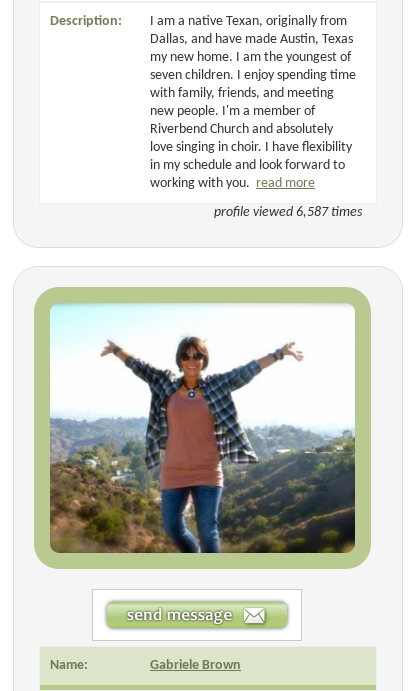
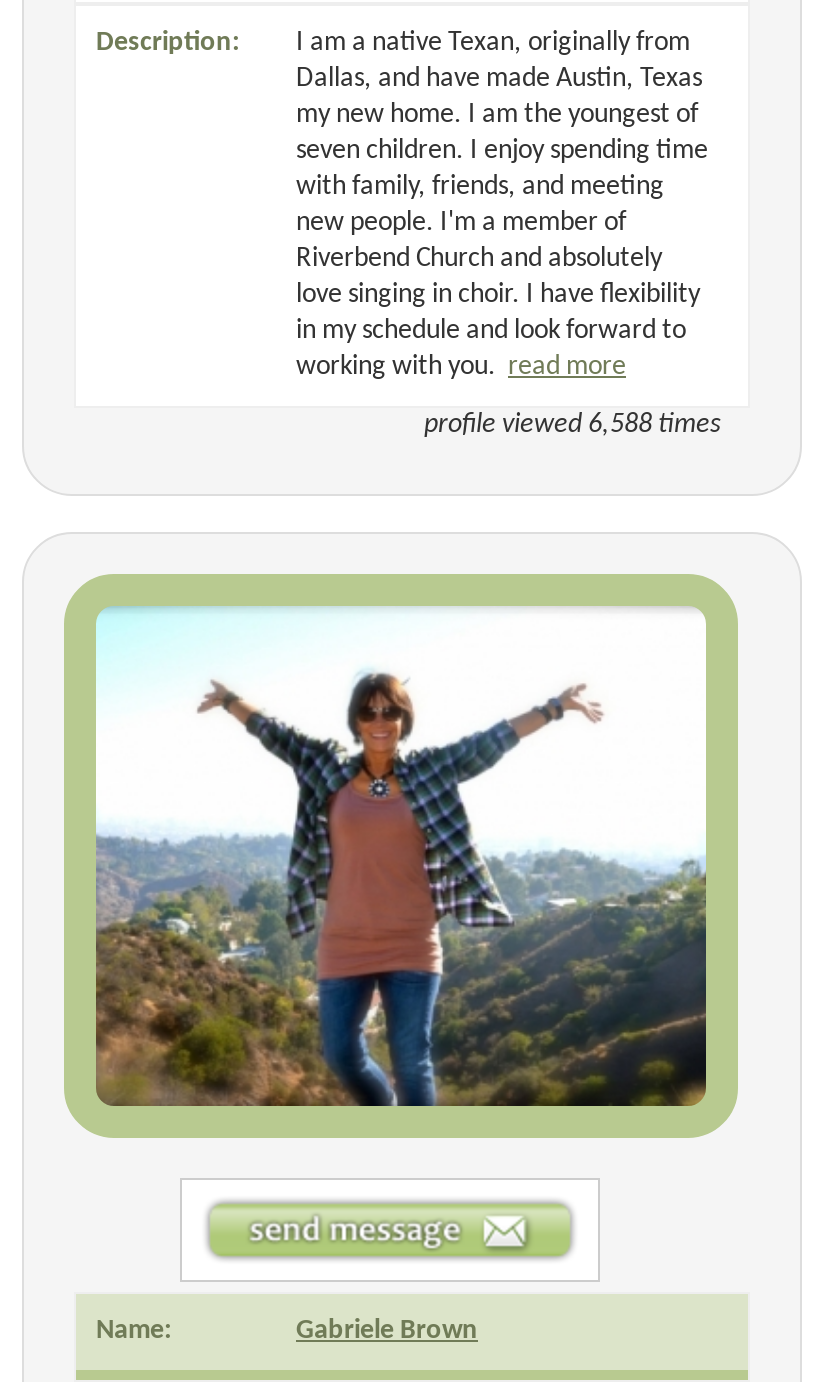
- profile viewed 6,587 times
+ profile viewed 6,588 times
